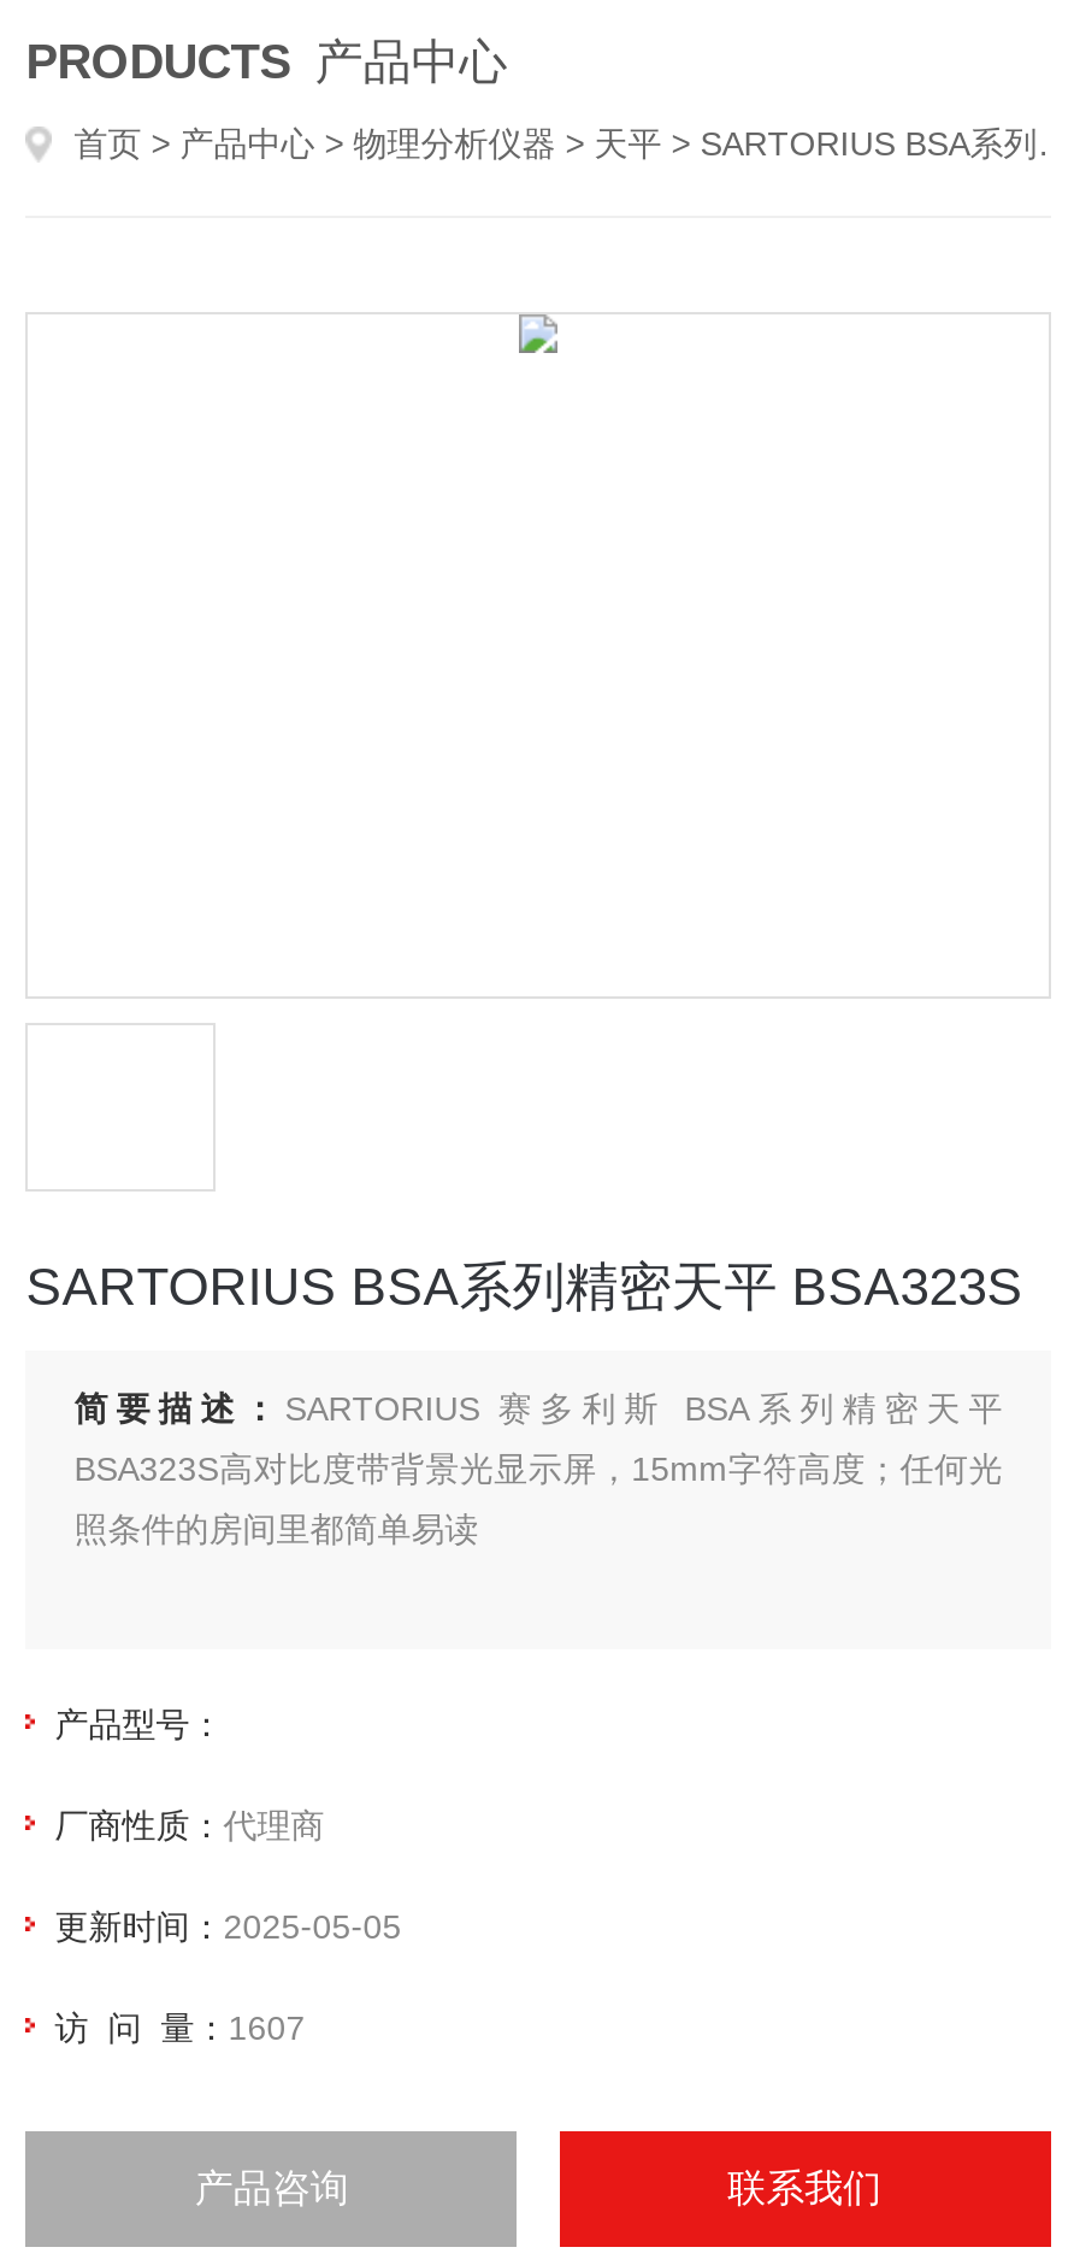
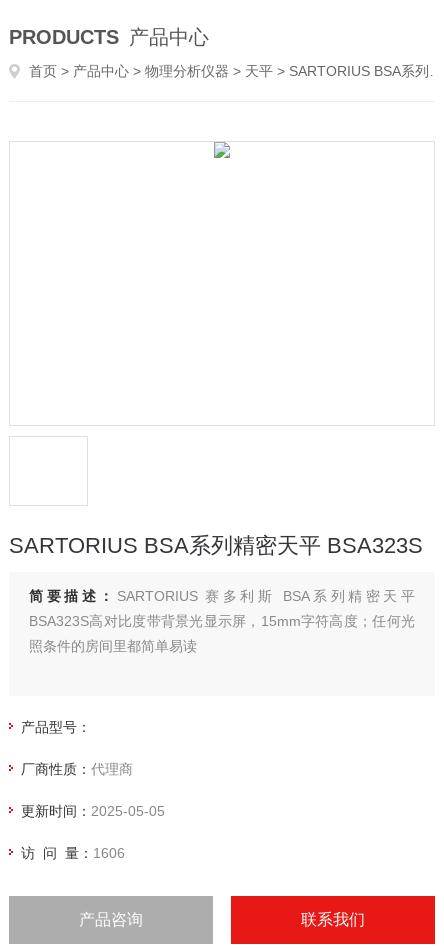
- 访 问 量：1607
+ 访 问 量：1606
